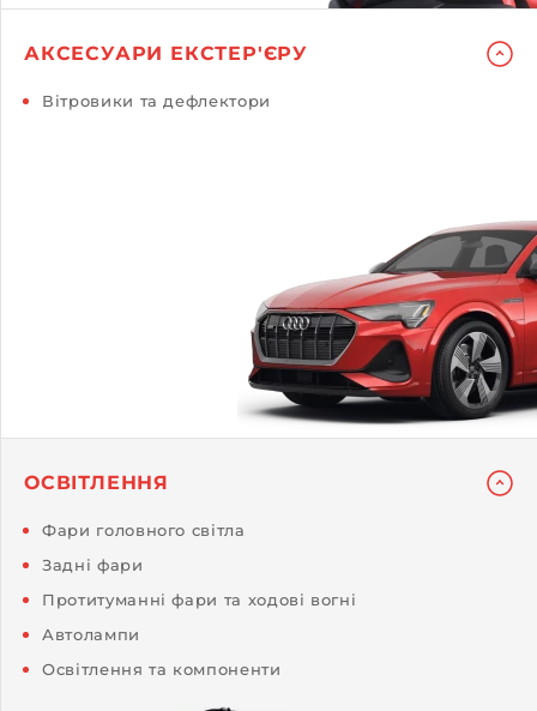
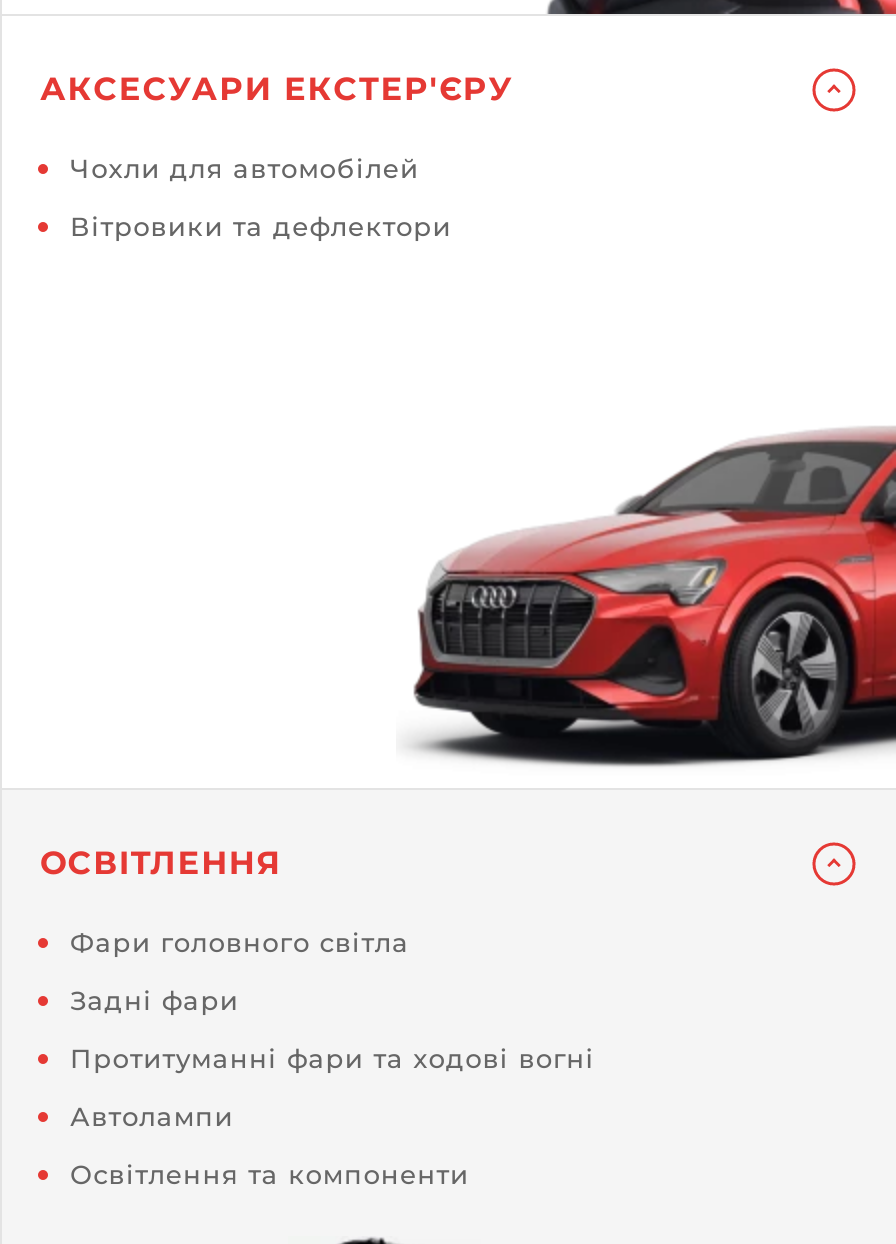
+ Чохли для автомобілей
